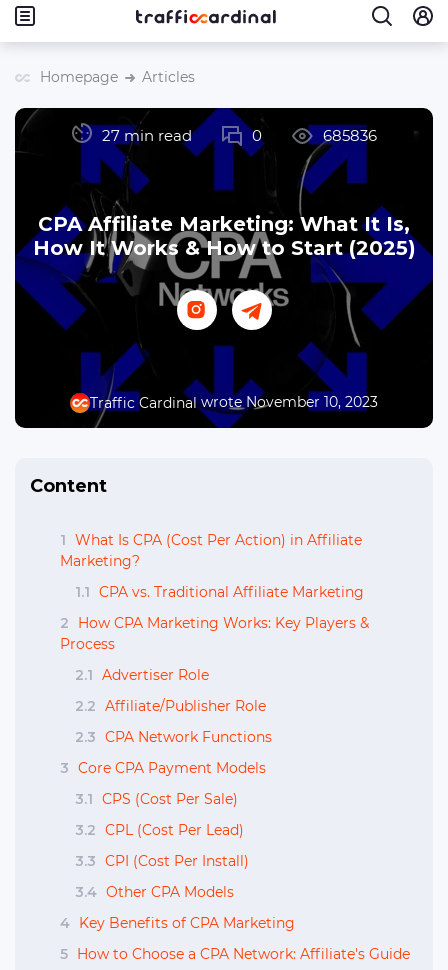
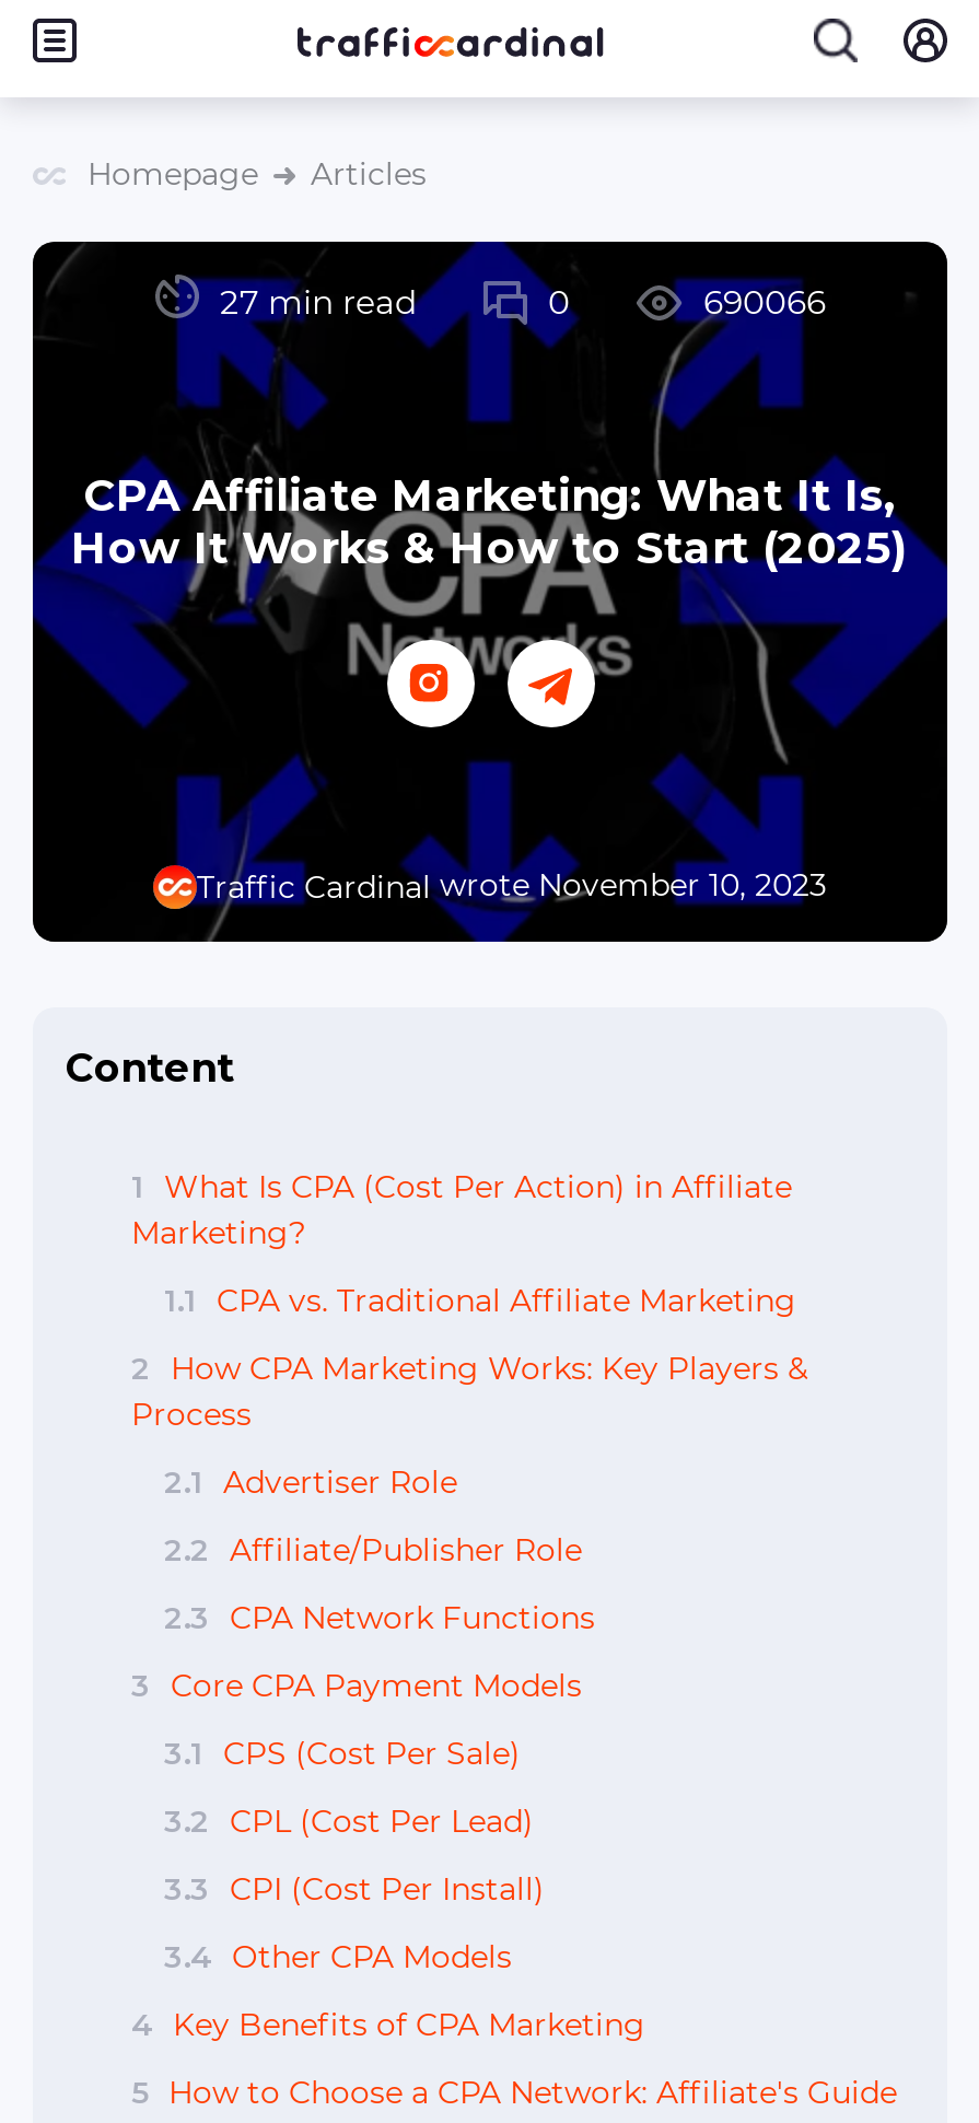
- 685836
+ 690066
